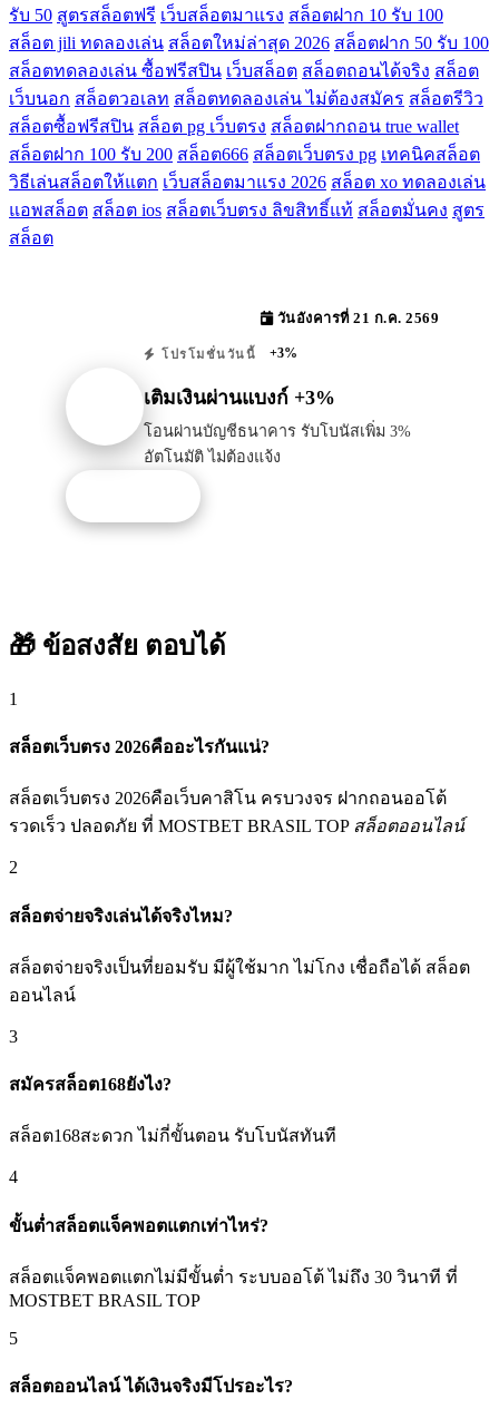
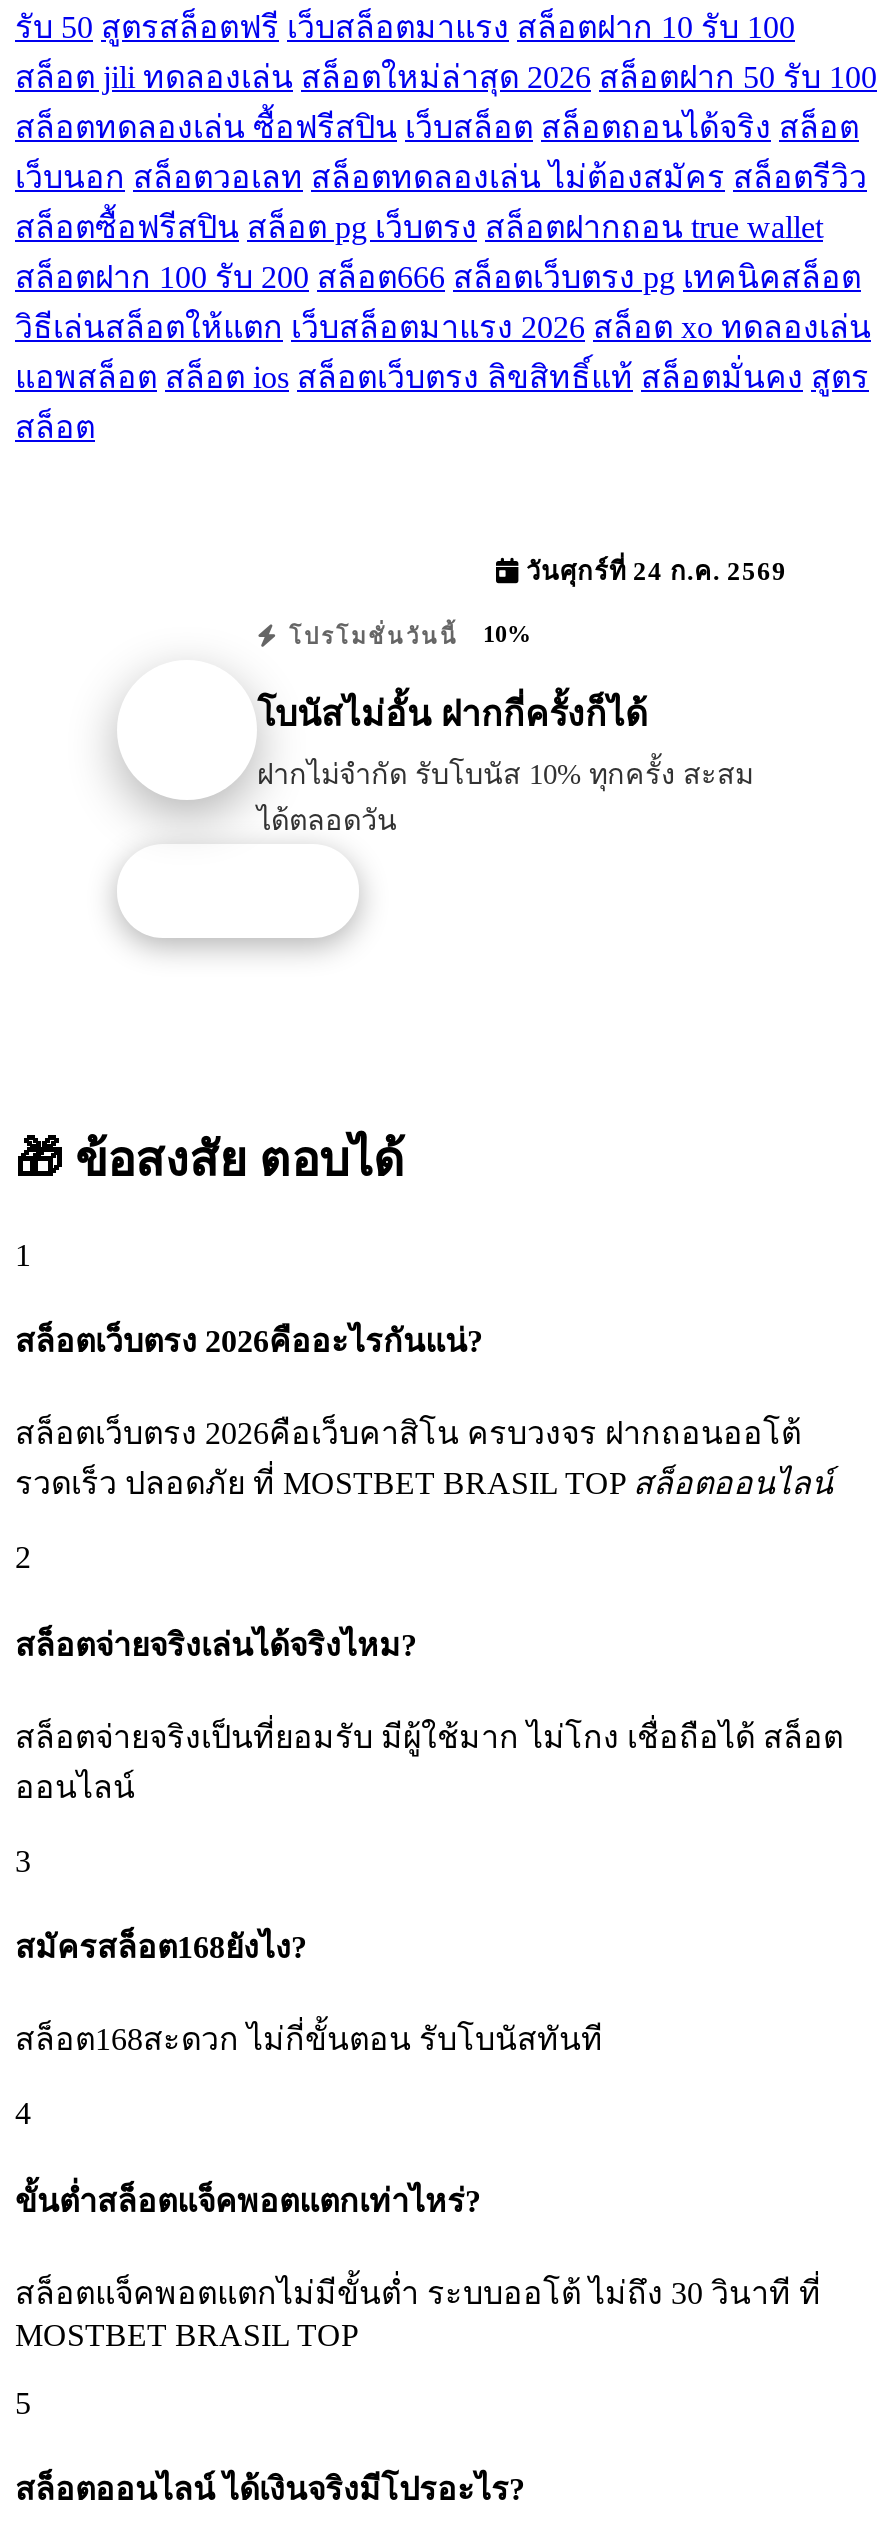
- วันอังคารที่ 21 ก.ค. 2569
+ วันศุกร์ที่ 24 ก.ค. 2569

- โปรโมชั่นวันนี้ +3%
+ โปรโมชั่นวันนี้ 10%

- เติมเงินผ่านแบงก์ +3%
+ โบนัสไม่อั้น ฝากกี่ครั้งก็ได้

- โอนผ่านบัญชีธนาคาร รับโบนัสเพิ่ม 3%
- อัตโนมัติ ไม่ต้องแจ้ง
+ ฝากไม่จำกัด รับโบนัส 10% ทุกครั้ง สะสม
+ ได้ตลอดวัน
